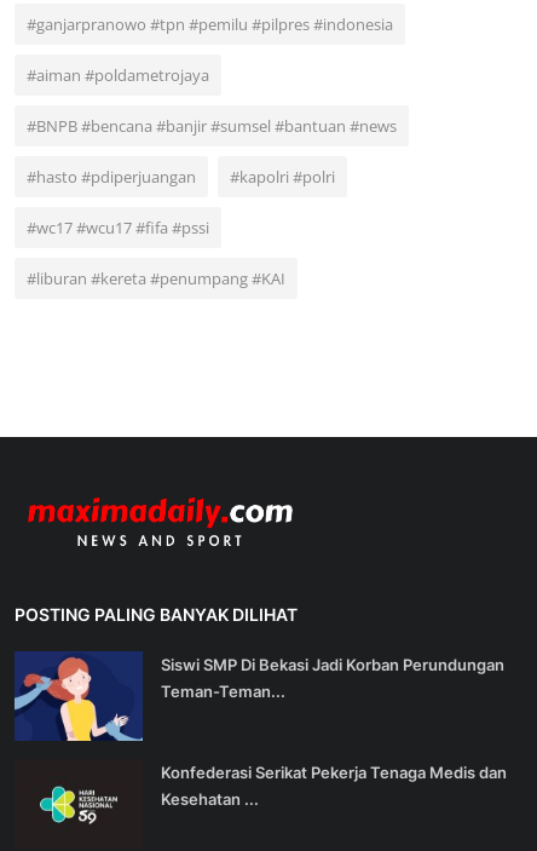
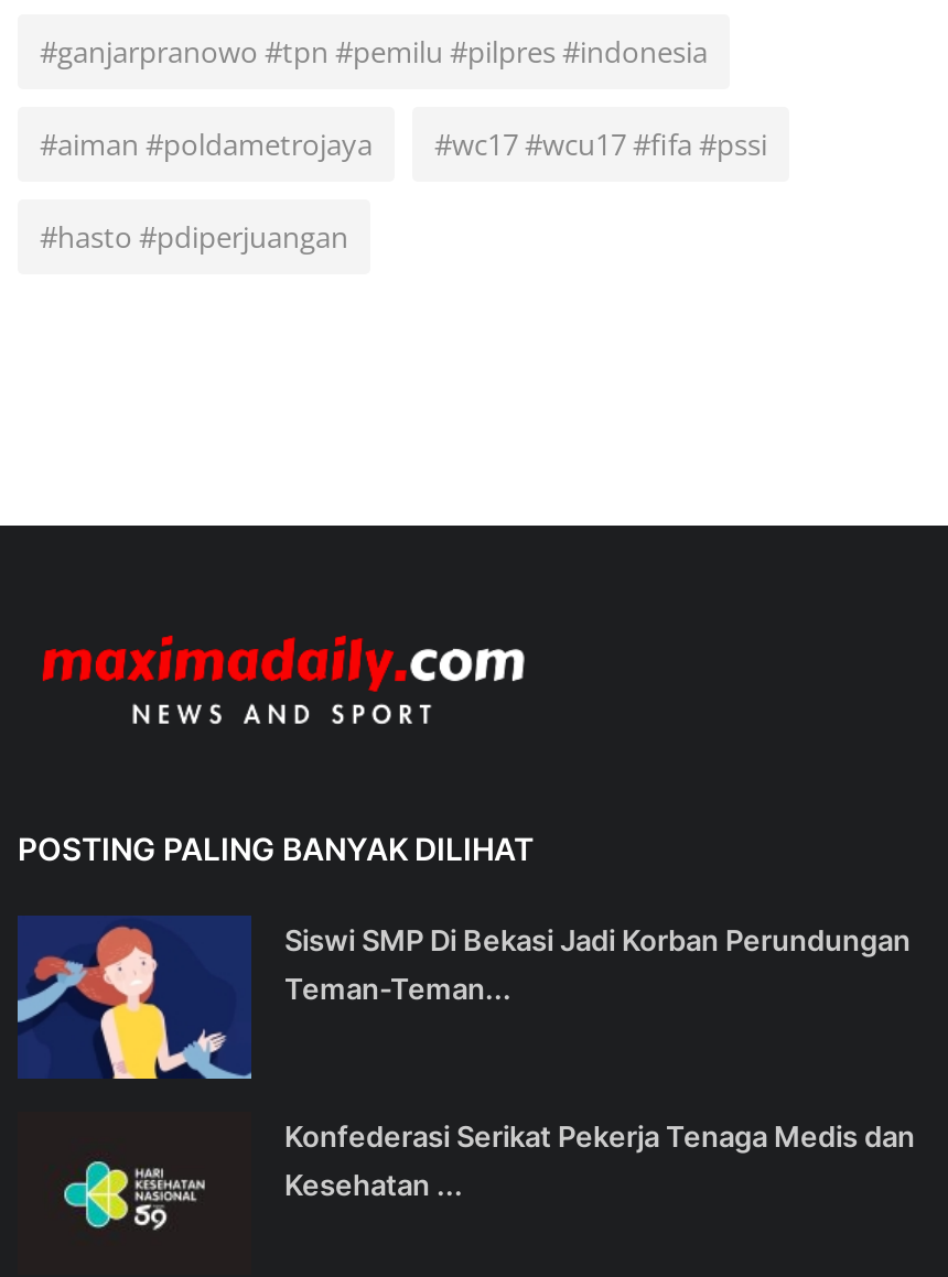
- #BNPB #bencana #banjir #sumsel #bantuan #news

- #kapolri #polri
- #liburan #kereta #penumpang #KAI

moved up: #wc17 #wcu17 #fifa #pssi
